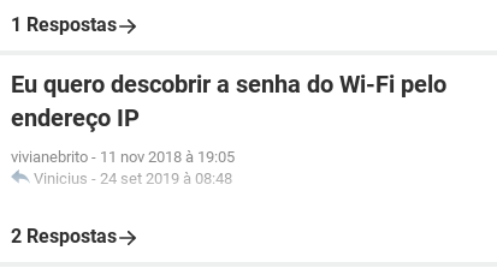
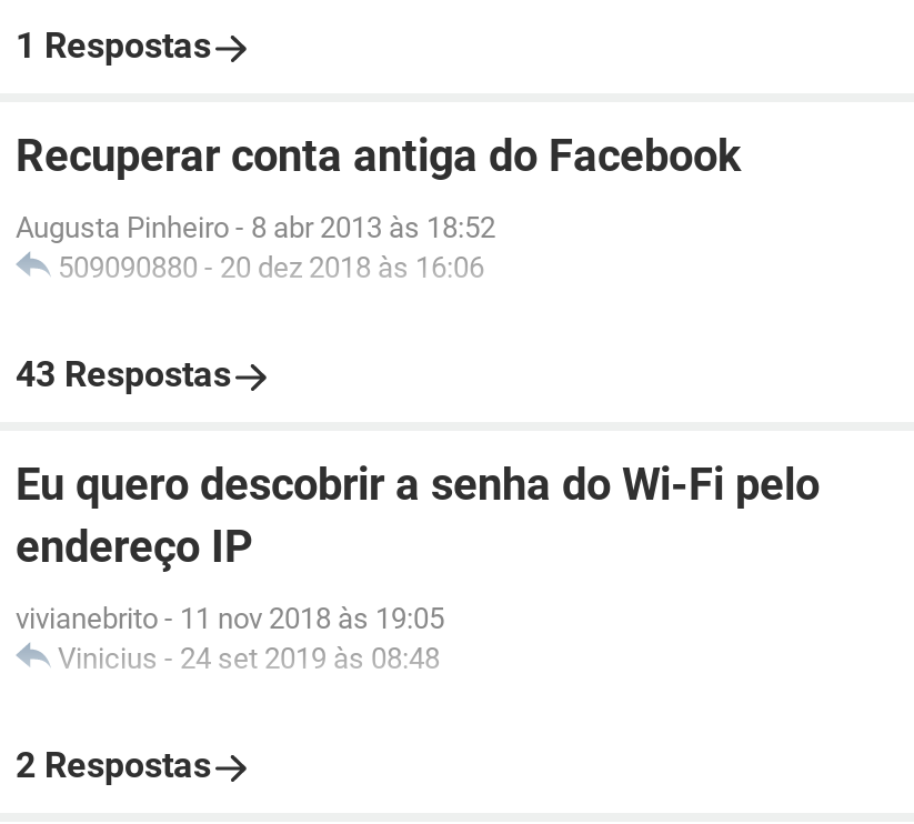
+ Recuperar conta antiga do Facebook
+ Augusta Pinheiro - 8 abr 2013 às 18:52
+ 509090880 - 20 dez 2018 às 16:06
+ 43 Respostas

- vivianebrito - 11 nov 2018 à 19:05
+ vivianebrito - 11 nov 2018 às 19:05

- Vinicius - 24 set 2019 à 08:48
+ Vinicius - 24 set 2019 às 08:48
